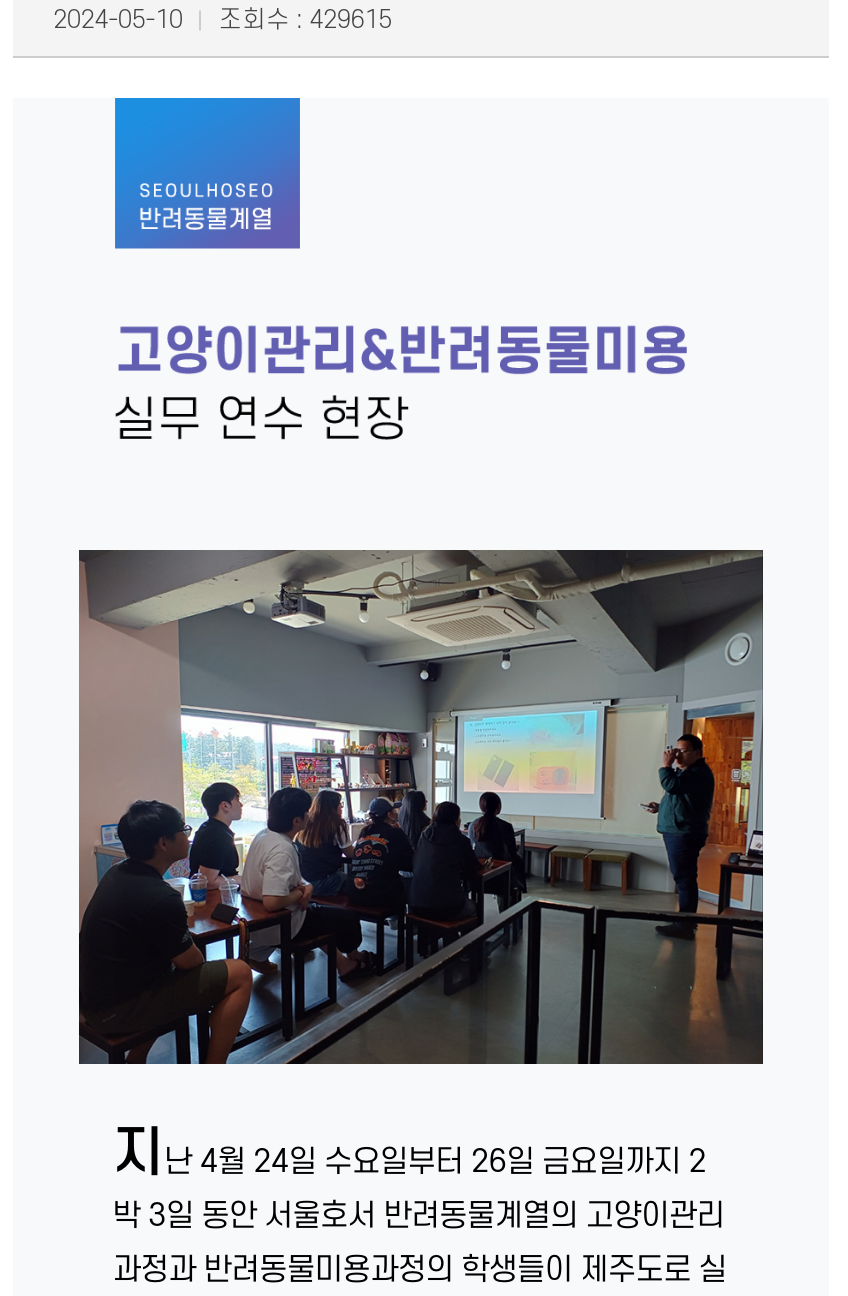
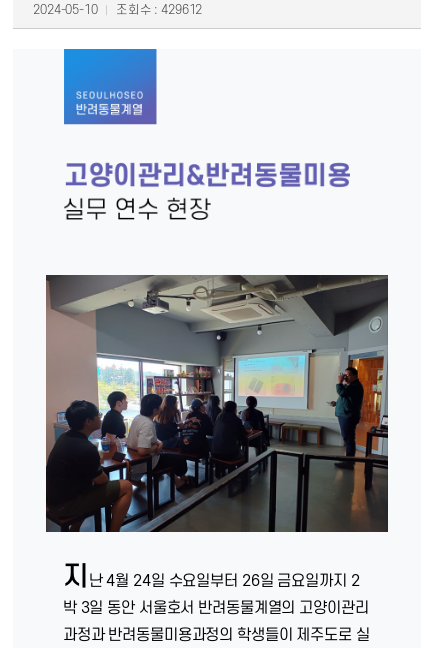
- 2024-05-10 조회수 : 429615
+ 2024-05-10 조회수 : 429612
